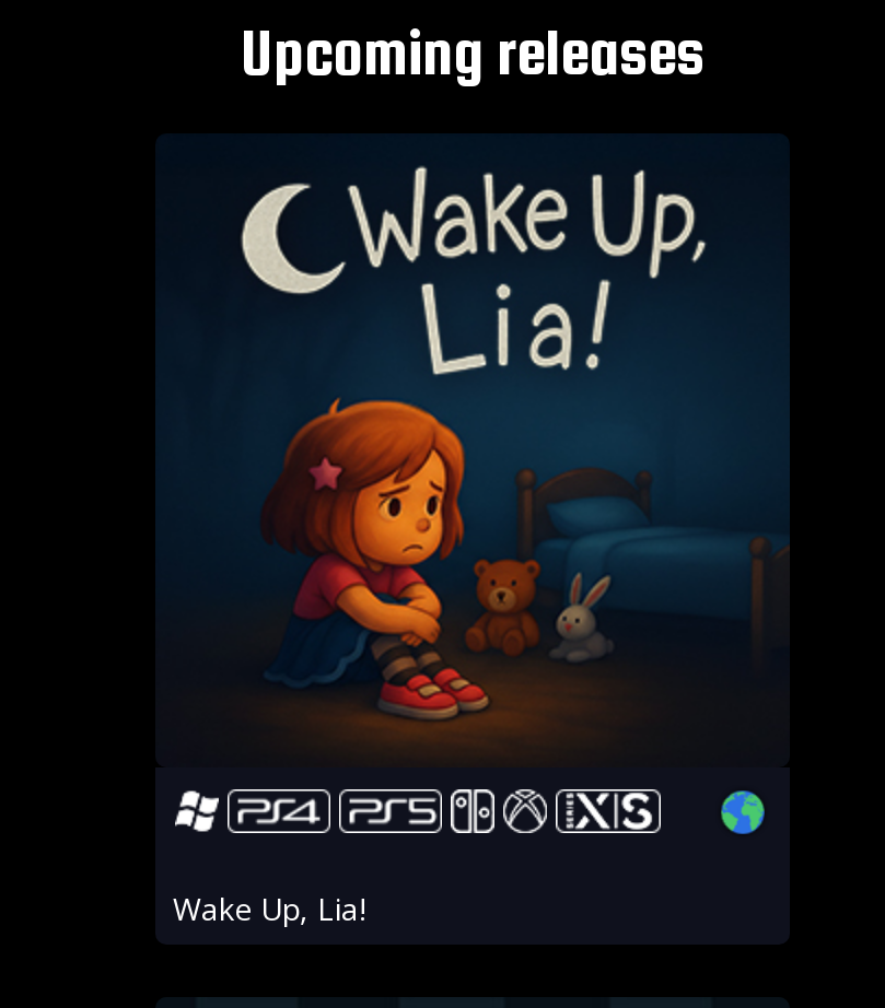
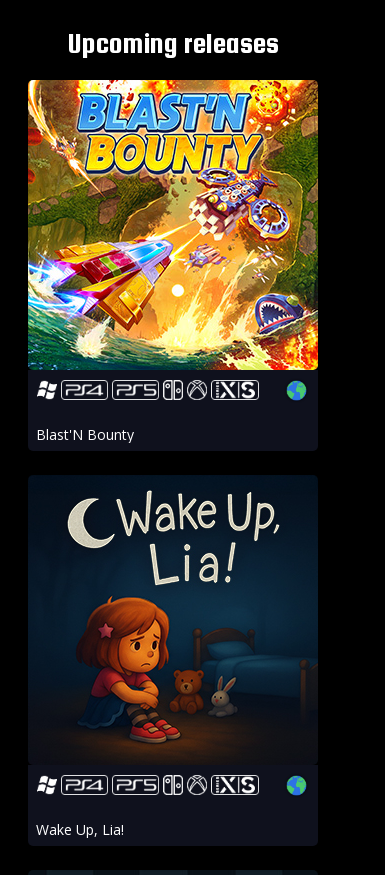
+ [image]

+ Blast'N Bounty
